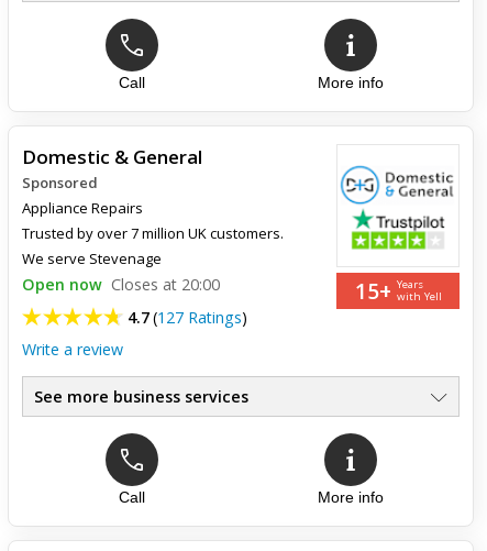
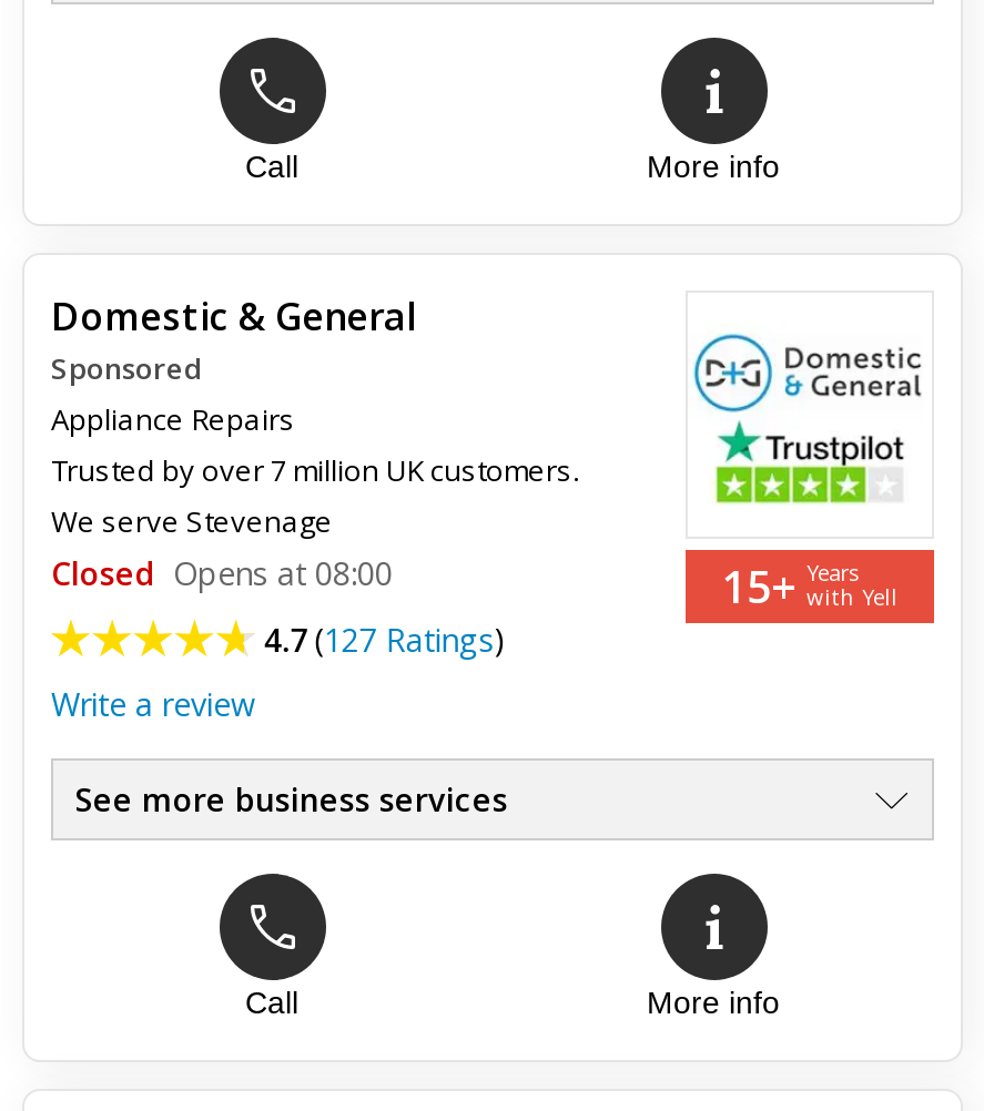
- Open now Closes at 20:00
+ Closed Opens at 08:00
